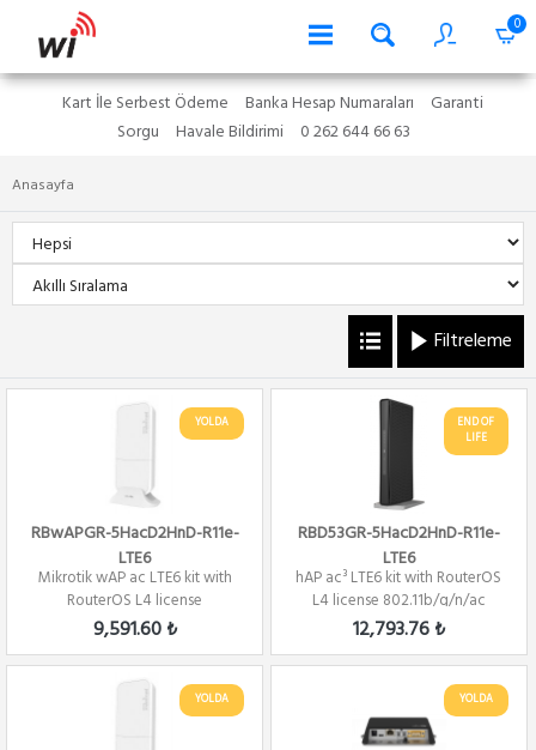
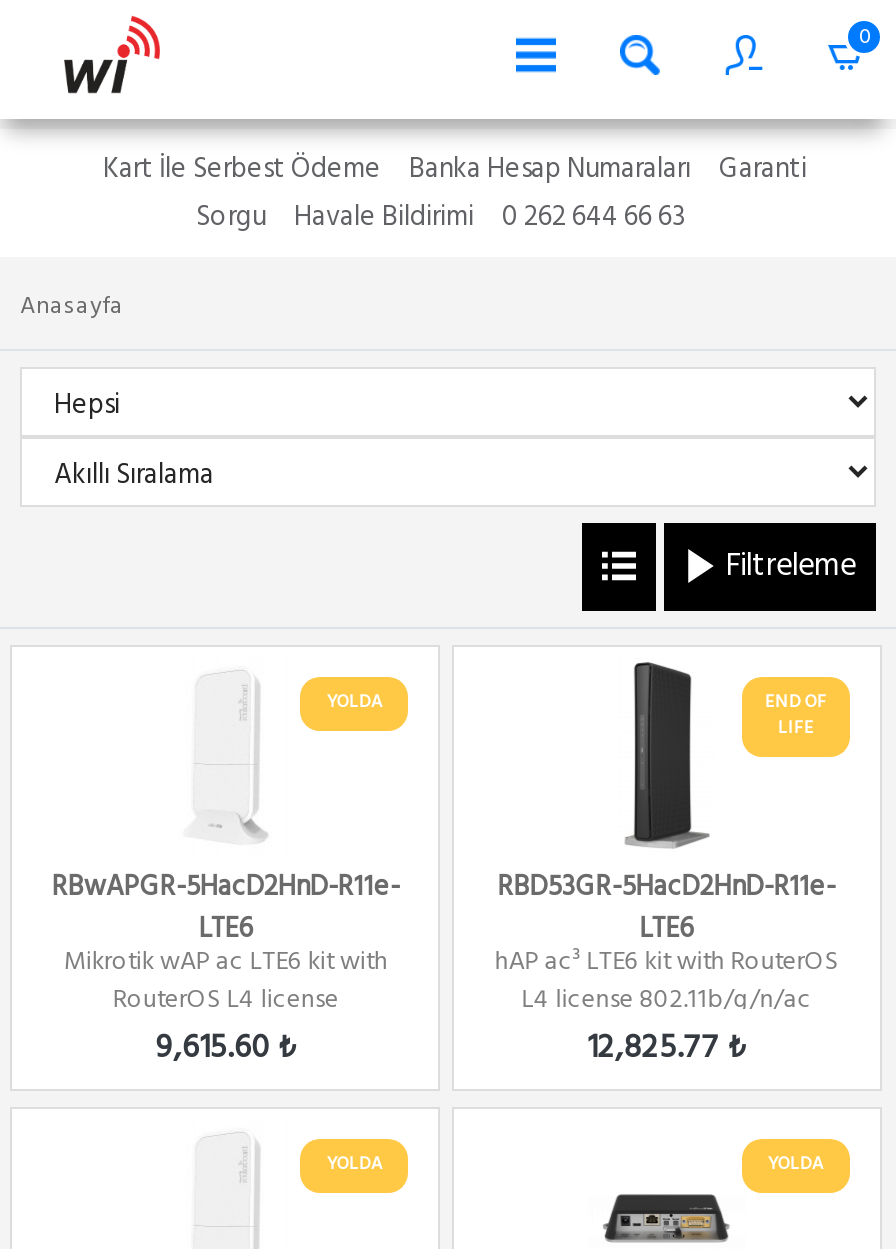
- 9,591.60 ₺
+ 9,615.60 ₺

- 12,793.76 ₺
+ 12,825.77 ₺
